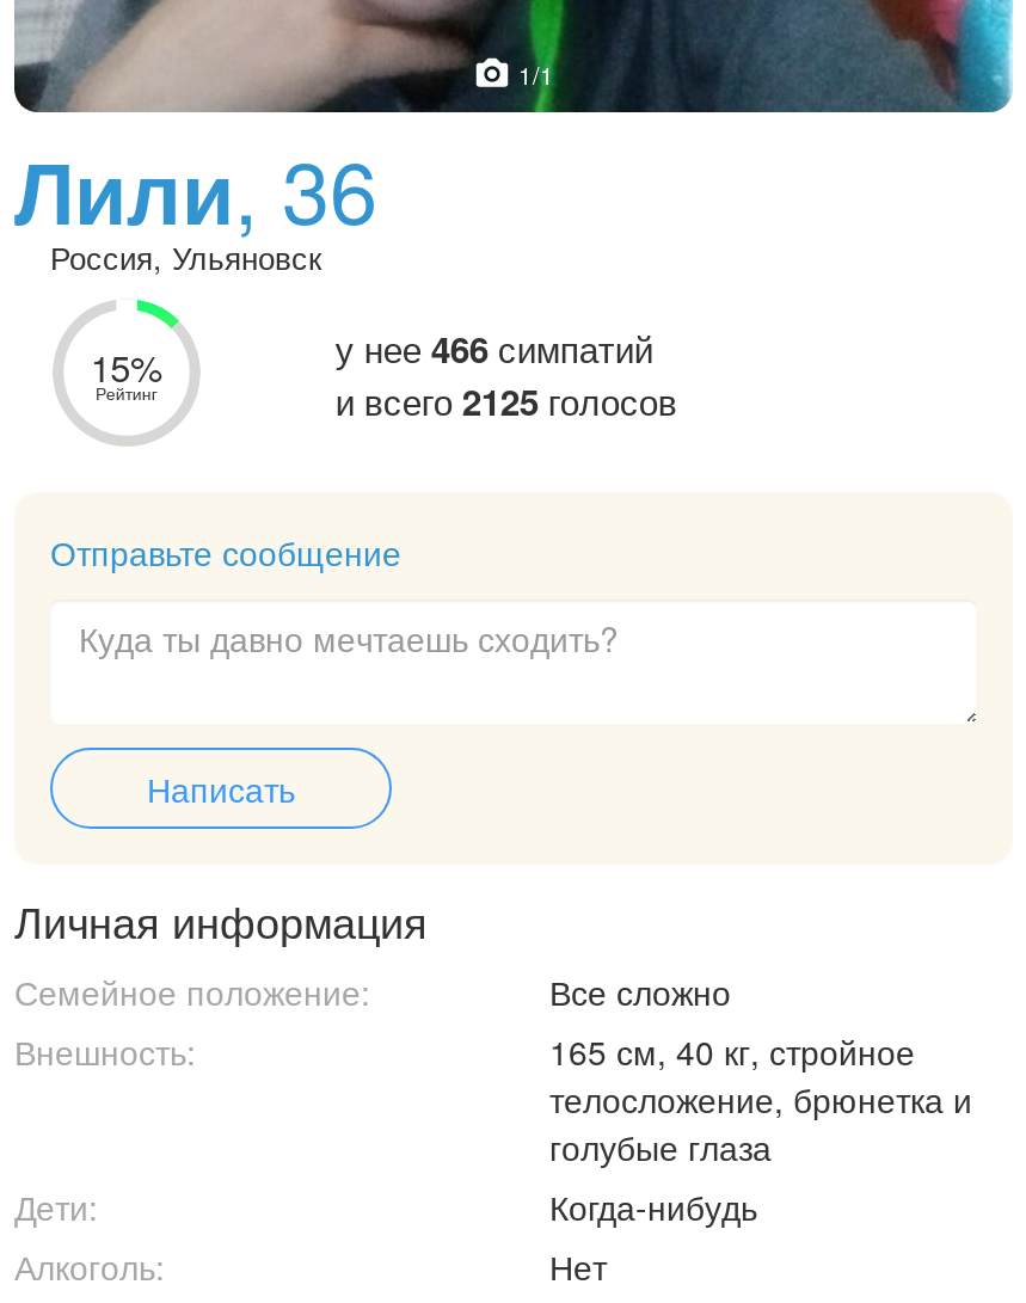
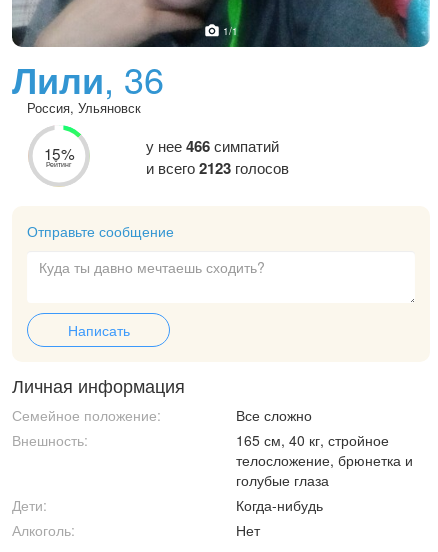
- и всего 2125 голосов
+ и всего 2123 голосов
